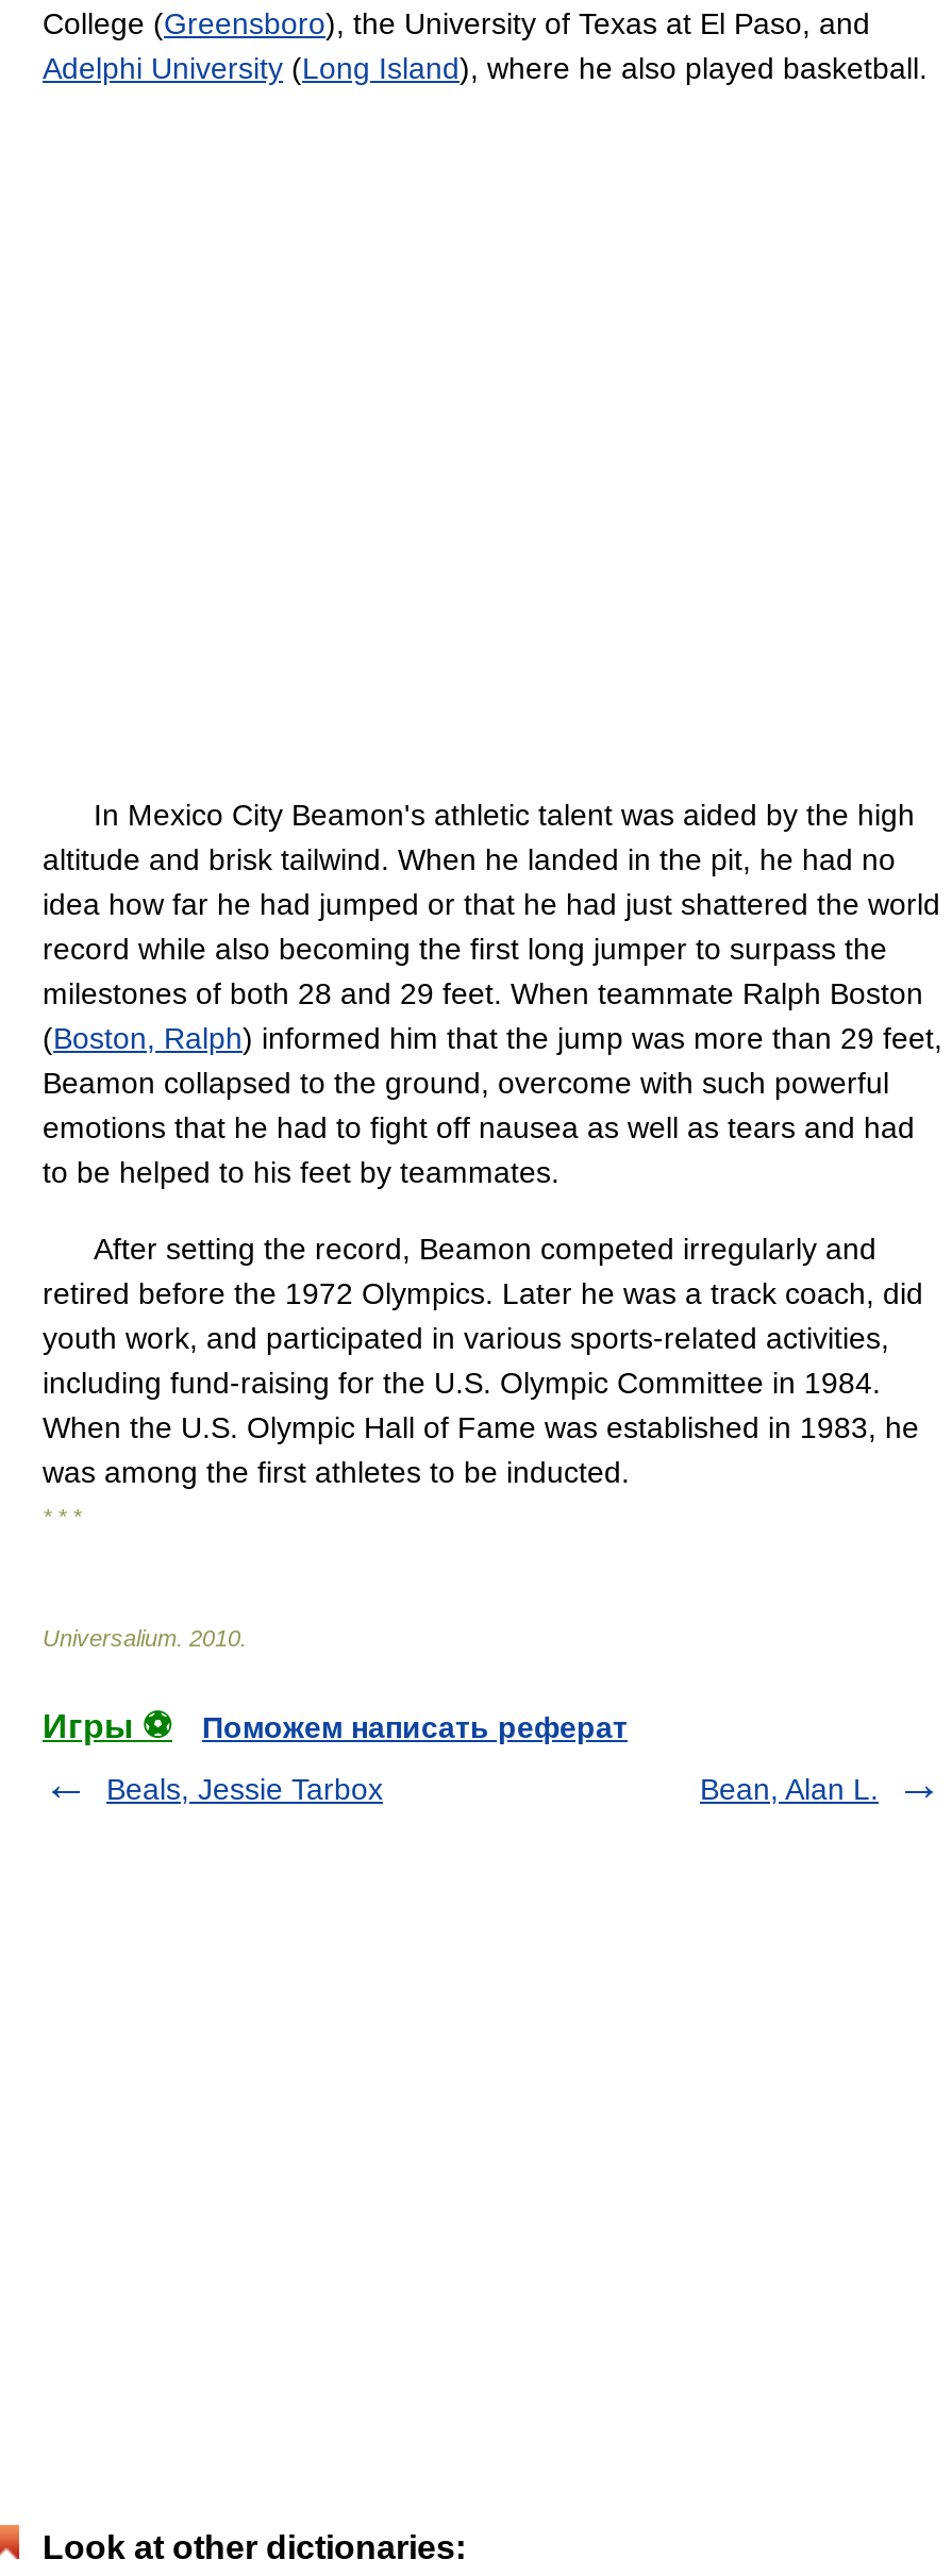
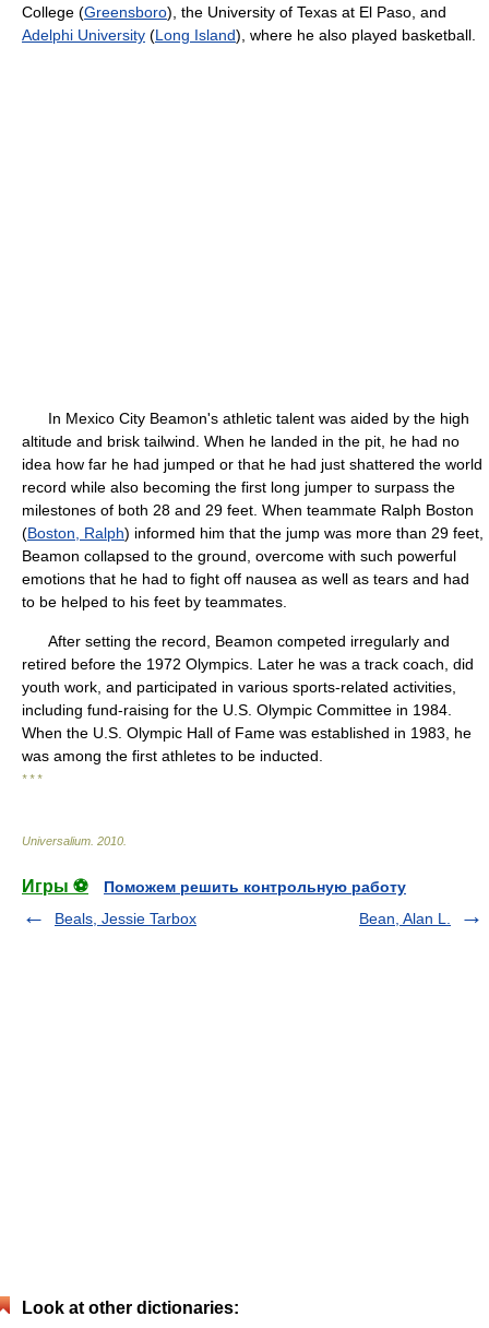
- Поможем написать реферат
+ Поможем решить контрольную работу
